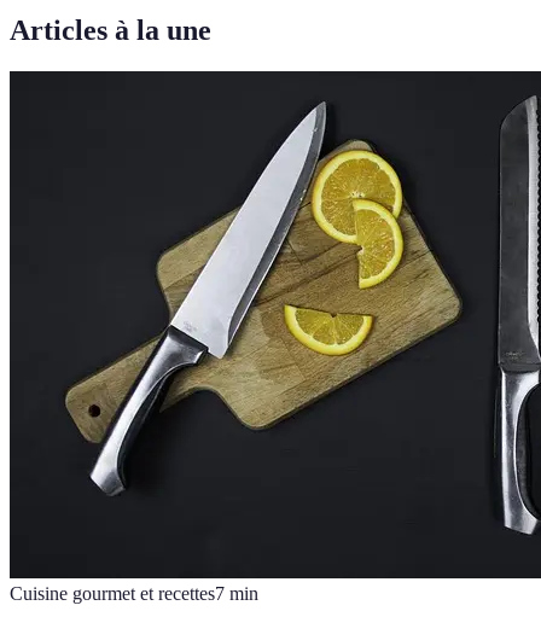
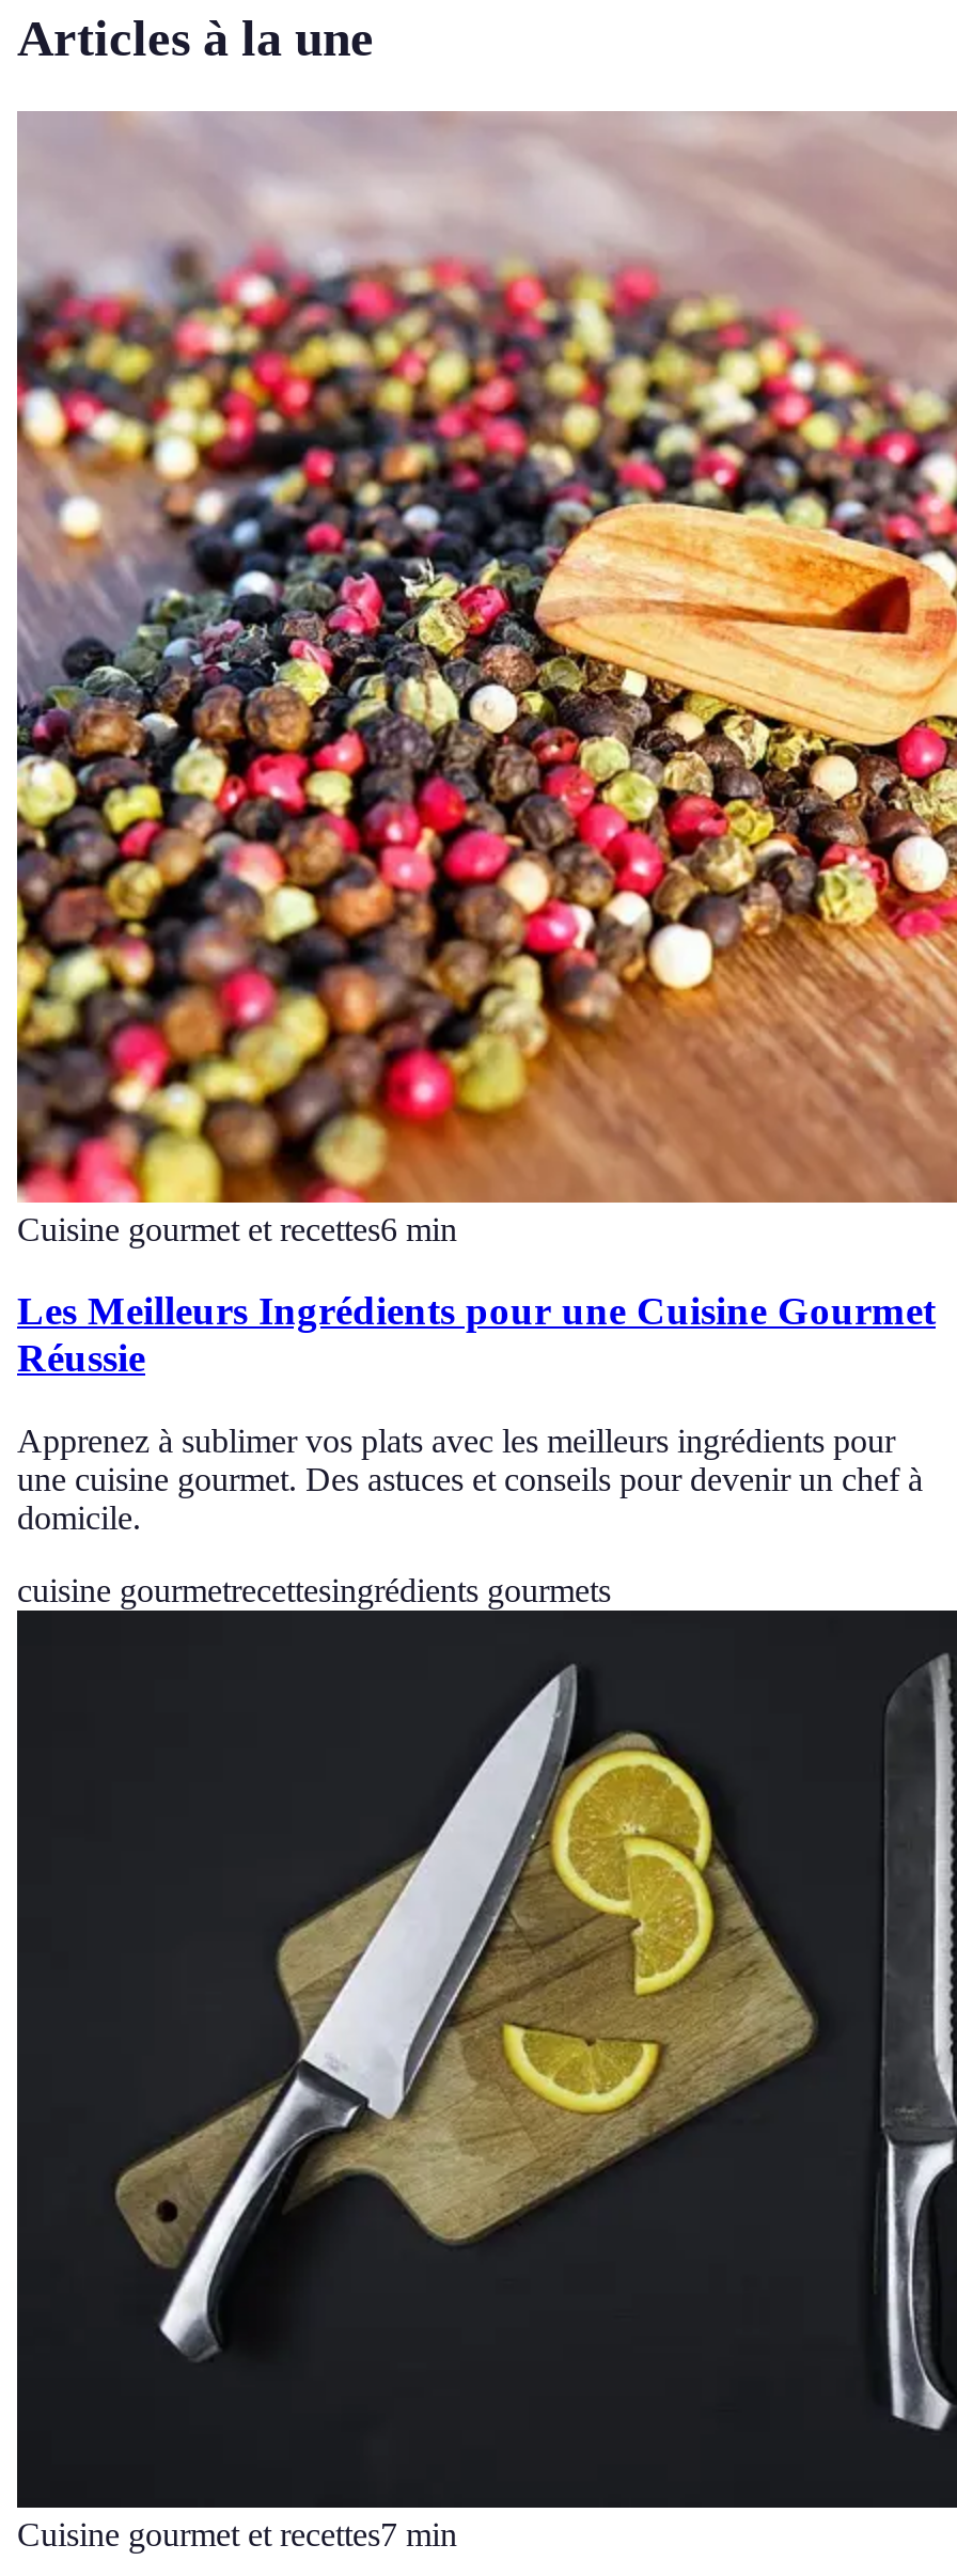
+ [image]
+ Cuisine gourmet et recettes6 min
+ Les Meilleurs Ingrédients pour une Cuisine Gourmet
+ Réussie
+ Apprenez à sublimer vos plats avec les meilleurs ingrédients pour
+ une cuisine gourmet. Des astuces et conseils pour devenir un chef à
+ domicile.
+ cuisine gourmetrecettesingrédients gourmets
